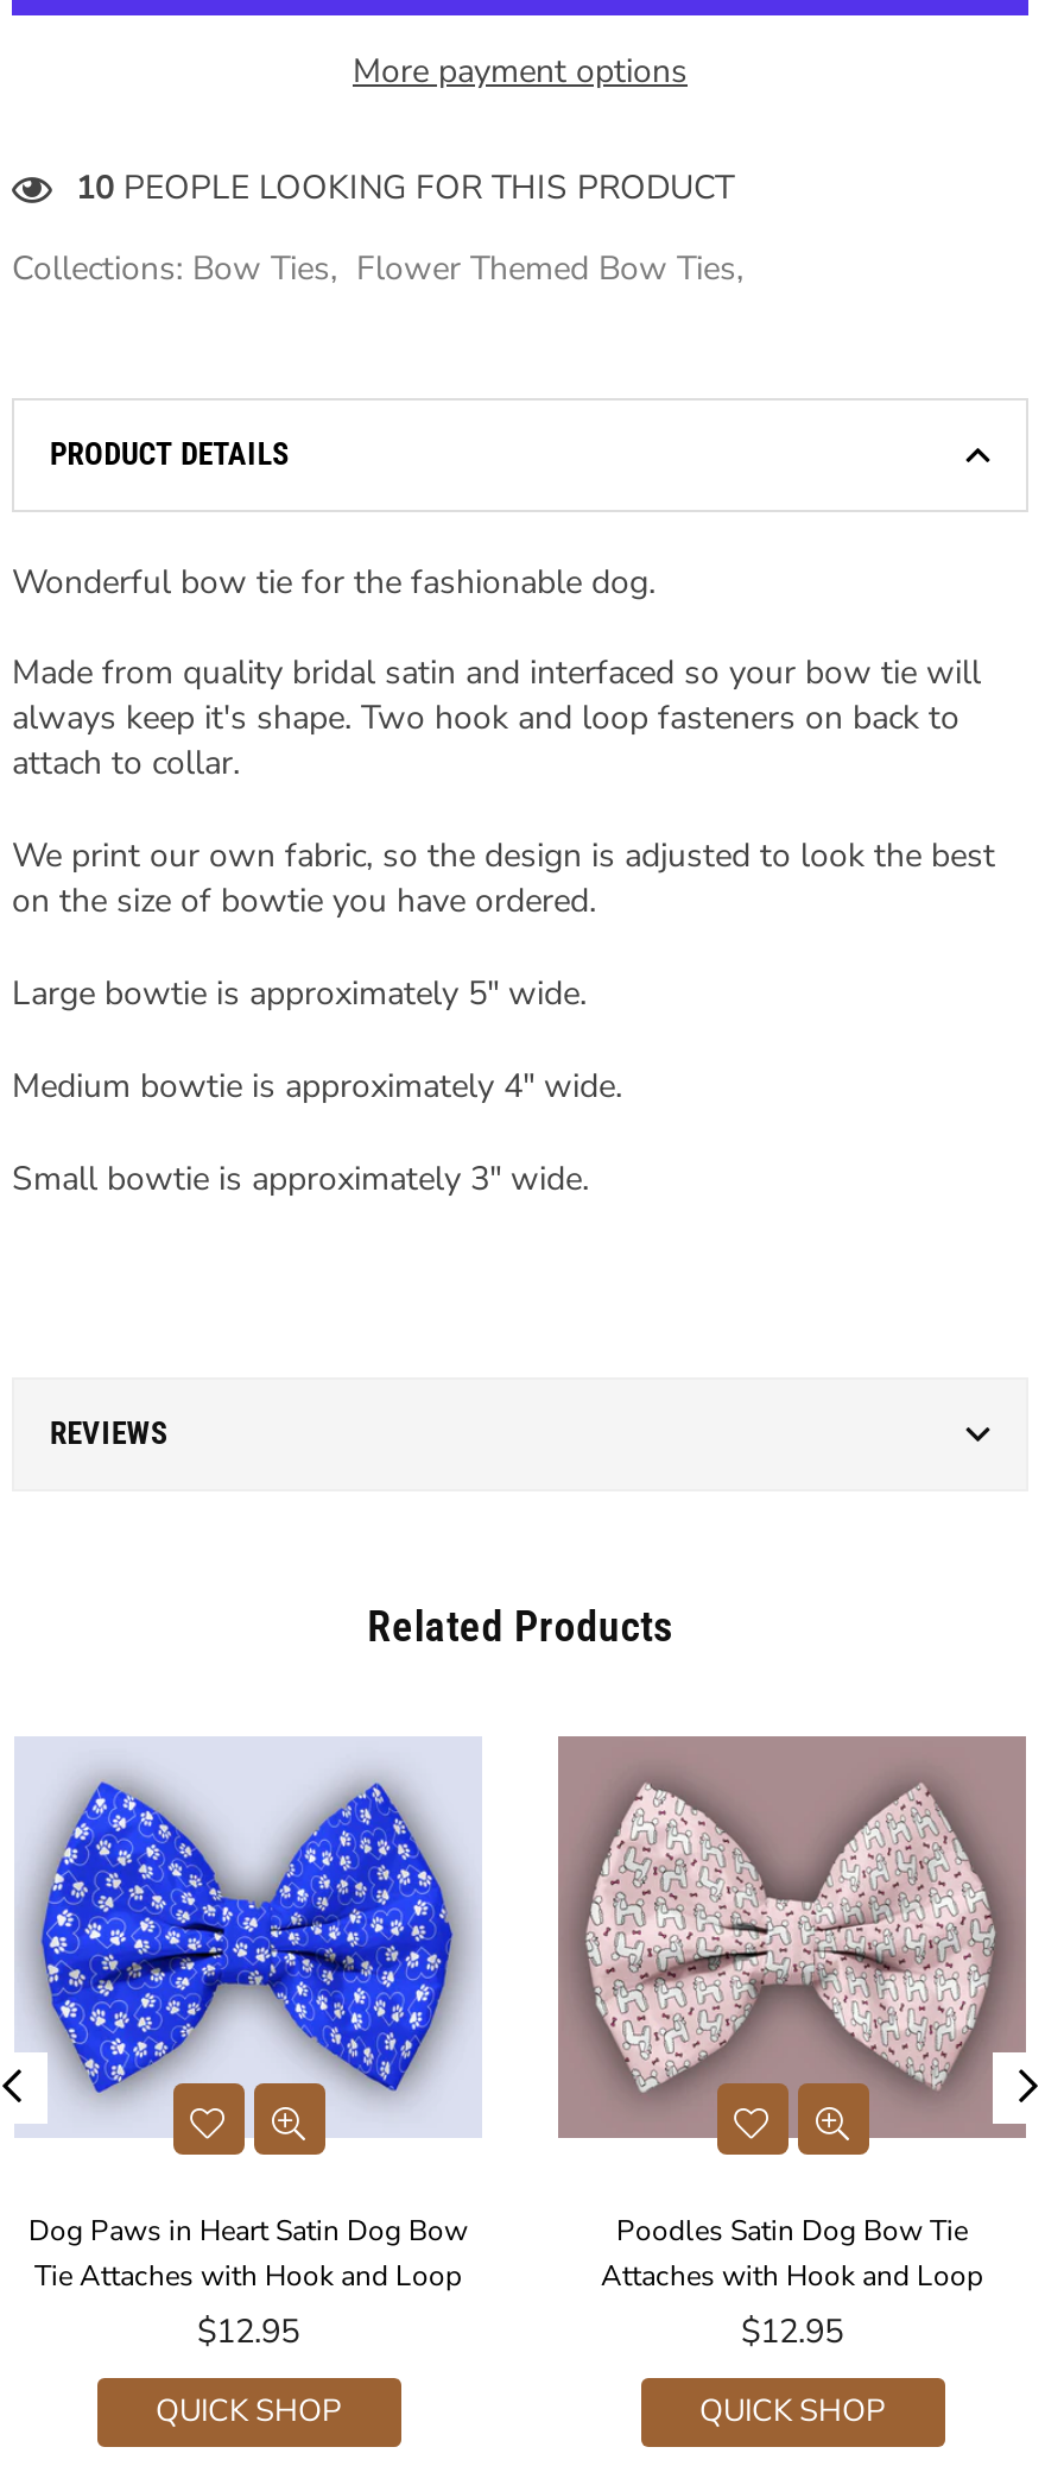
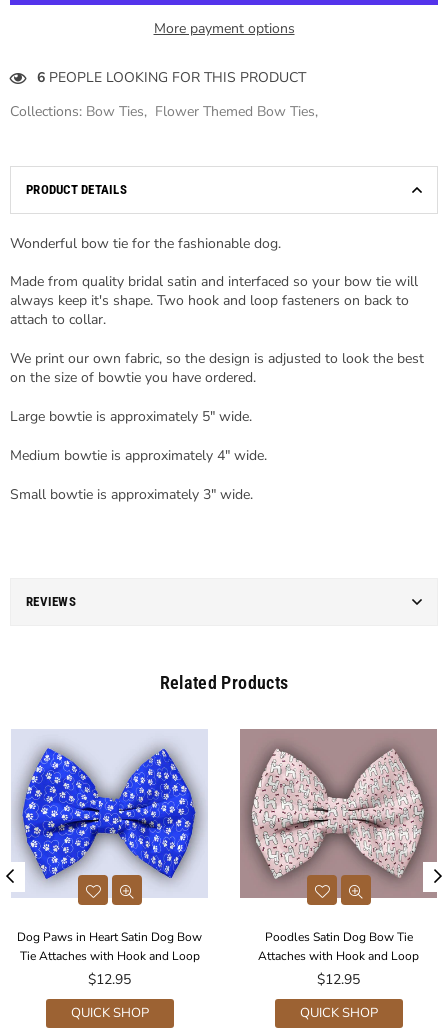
- 10 PEOPLE LOOKING FOR THIS PRODUCT
+ 6 PEOPLE LOOKING FOR THIS PRODUCT
